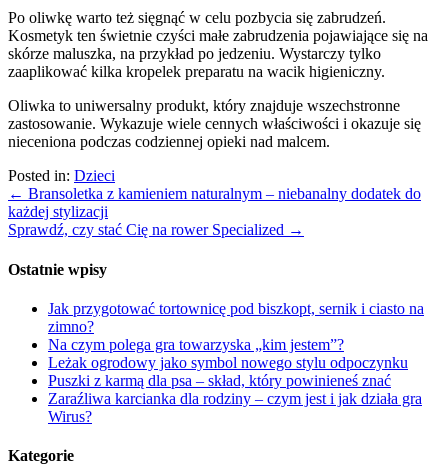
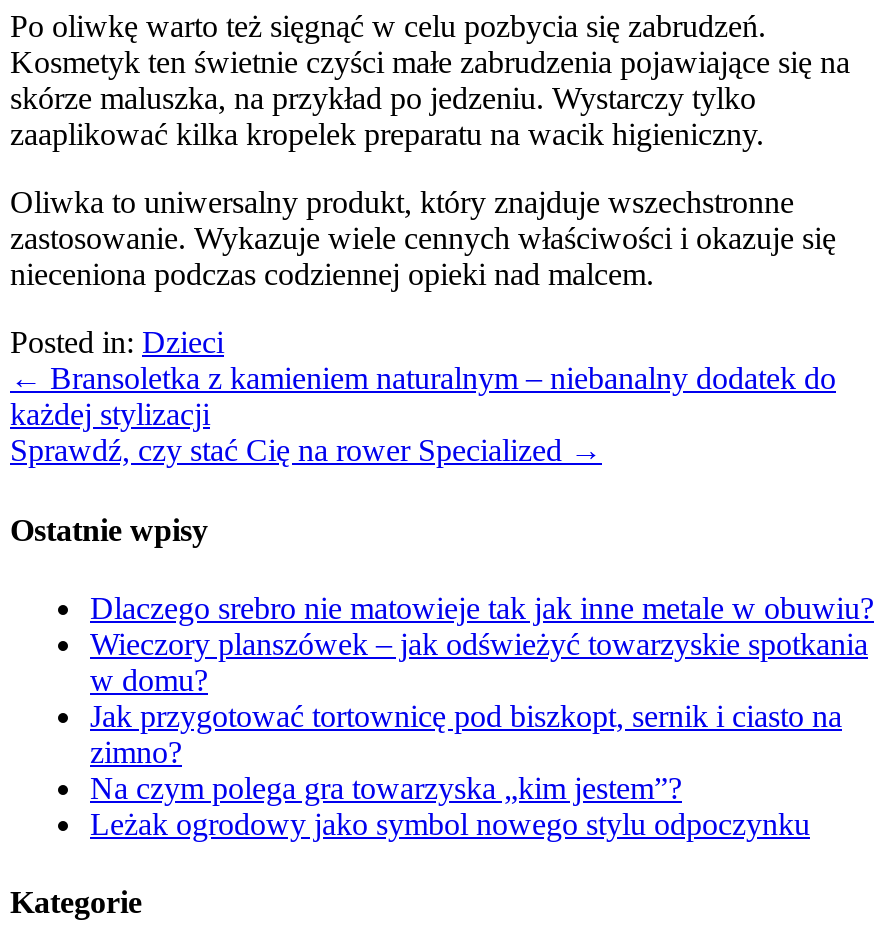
+ Dlaczego srebro nie matowieje tak jak inne metale w obuwiu?
+ Wieczory planszówek – jak odświeżyć towarzyskie spotkania
+ w domu?

moved down: Jak przygotować tortownicę pod biszkopt, sernik i ciasto na | zimno? | Na czym polega gra towarzyska „kim jestem”? | Leżak ogrodowy jako symbol nowego stylu odpoczynku

- Puszki z karmą dla psa – skład, który powinieneś znać
- Zaraźliwa karcianka dla rodziny – czym jest i jak działa gra
- Wirus?
